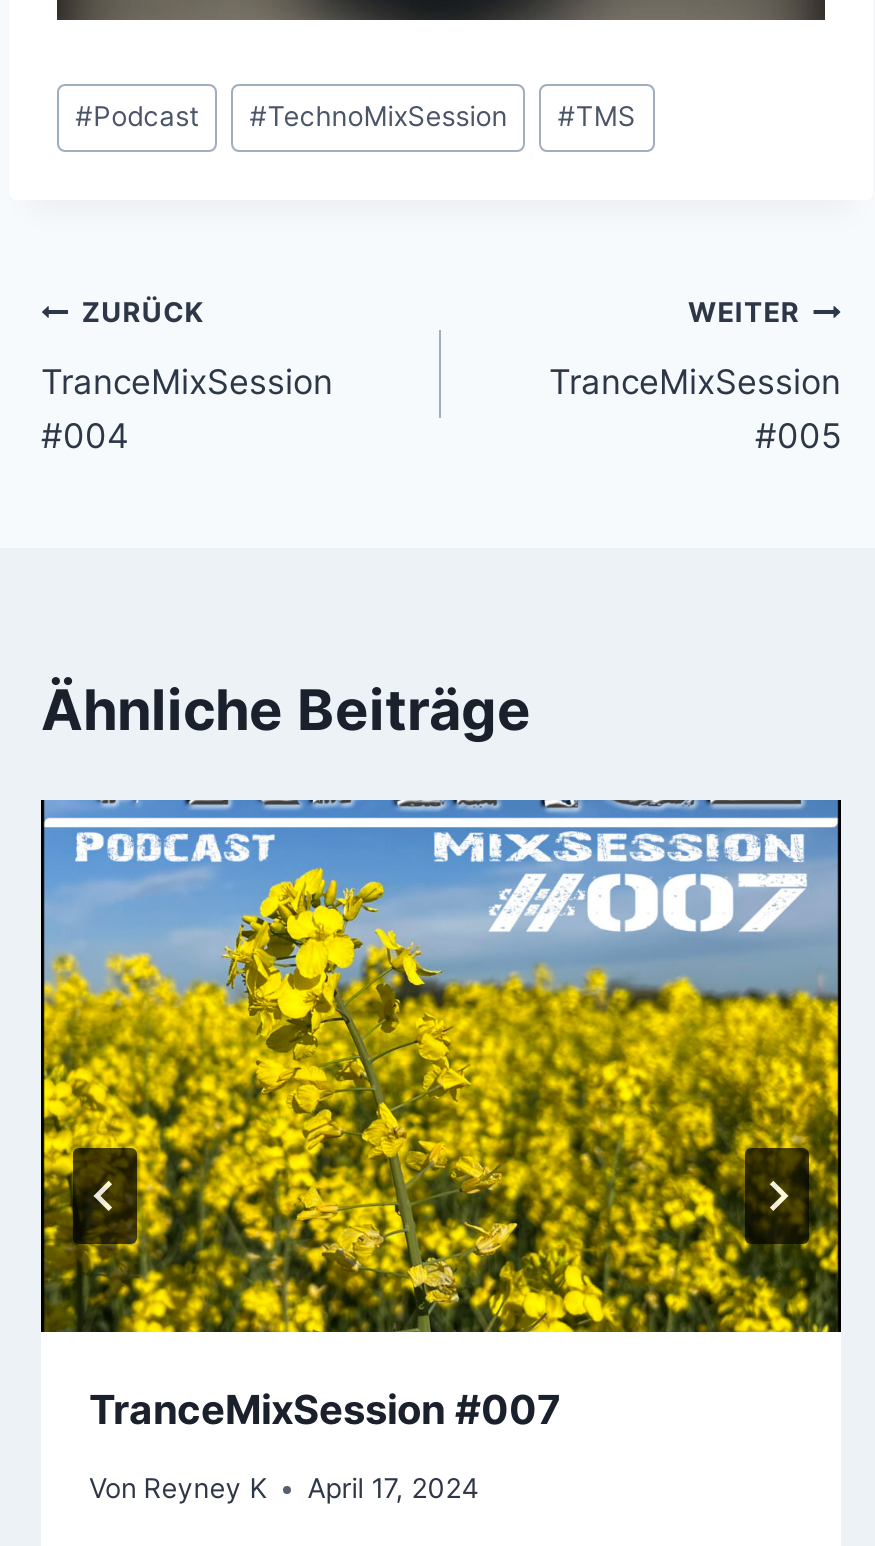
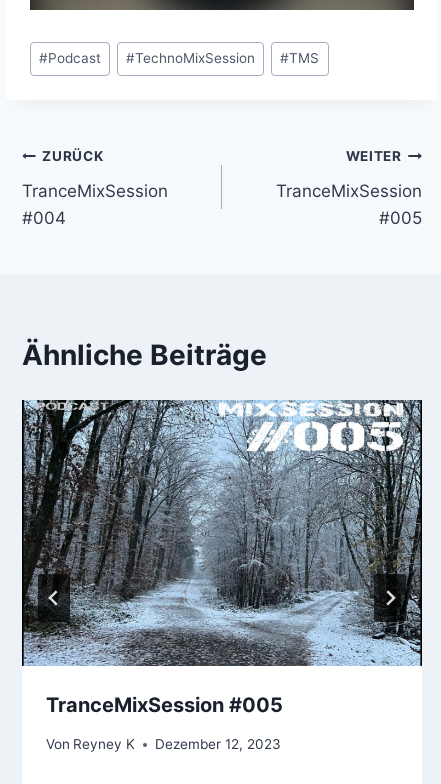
- [image]
- TranceMixSession #007
+ [image]
+ TranceMixSession #005

- Von Reyney K April 17, 2024
+ Von Reyney K Dezember 12, 2023
